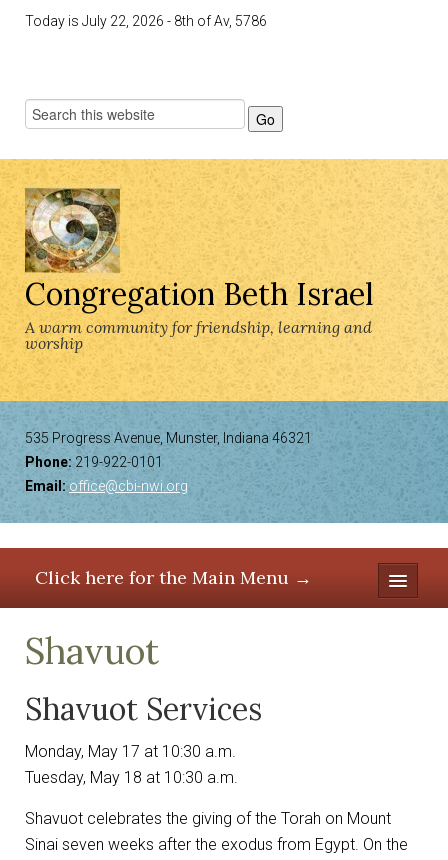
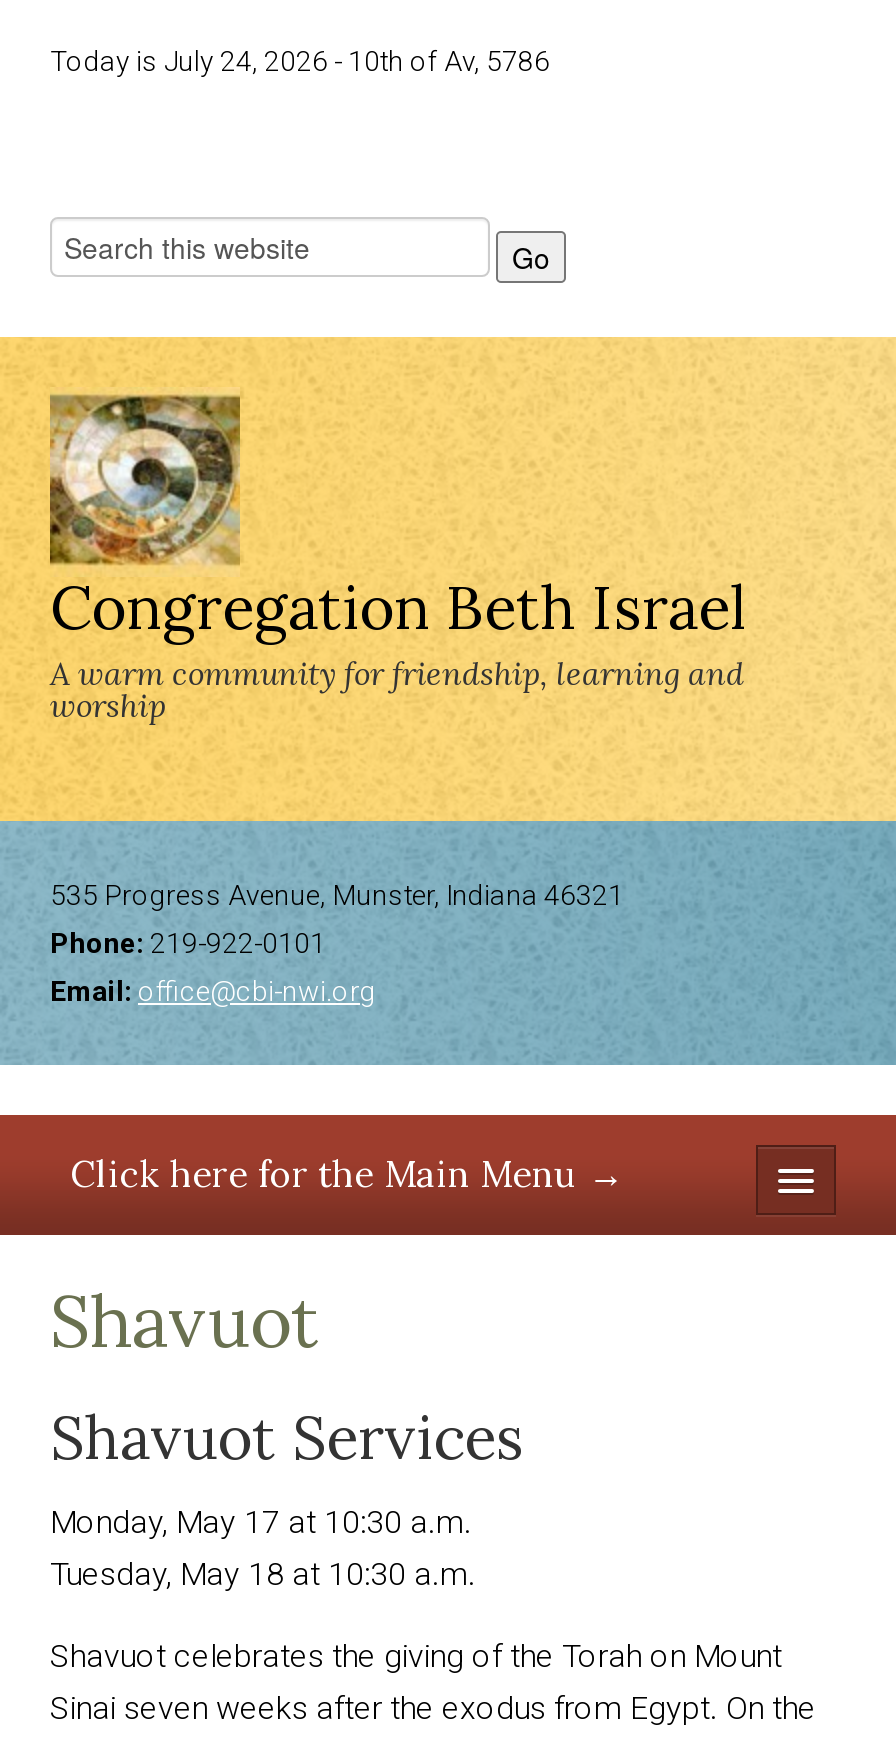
- Today is July 22, 2026 - 8th of Av, 5786
+ Today is July 24, 2026 - 10th of Av, 5786
